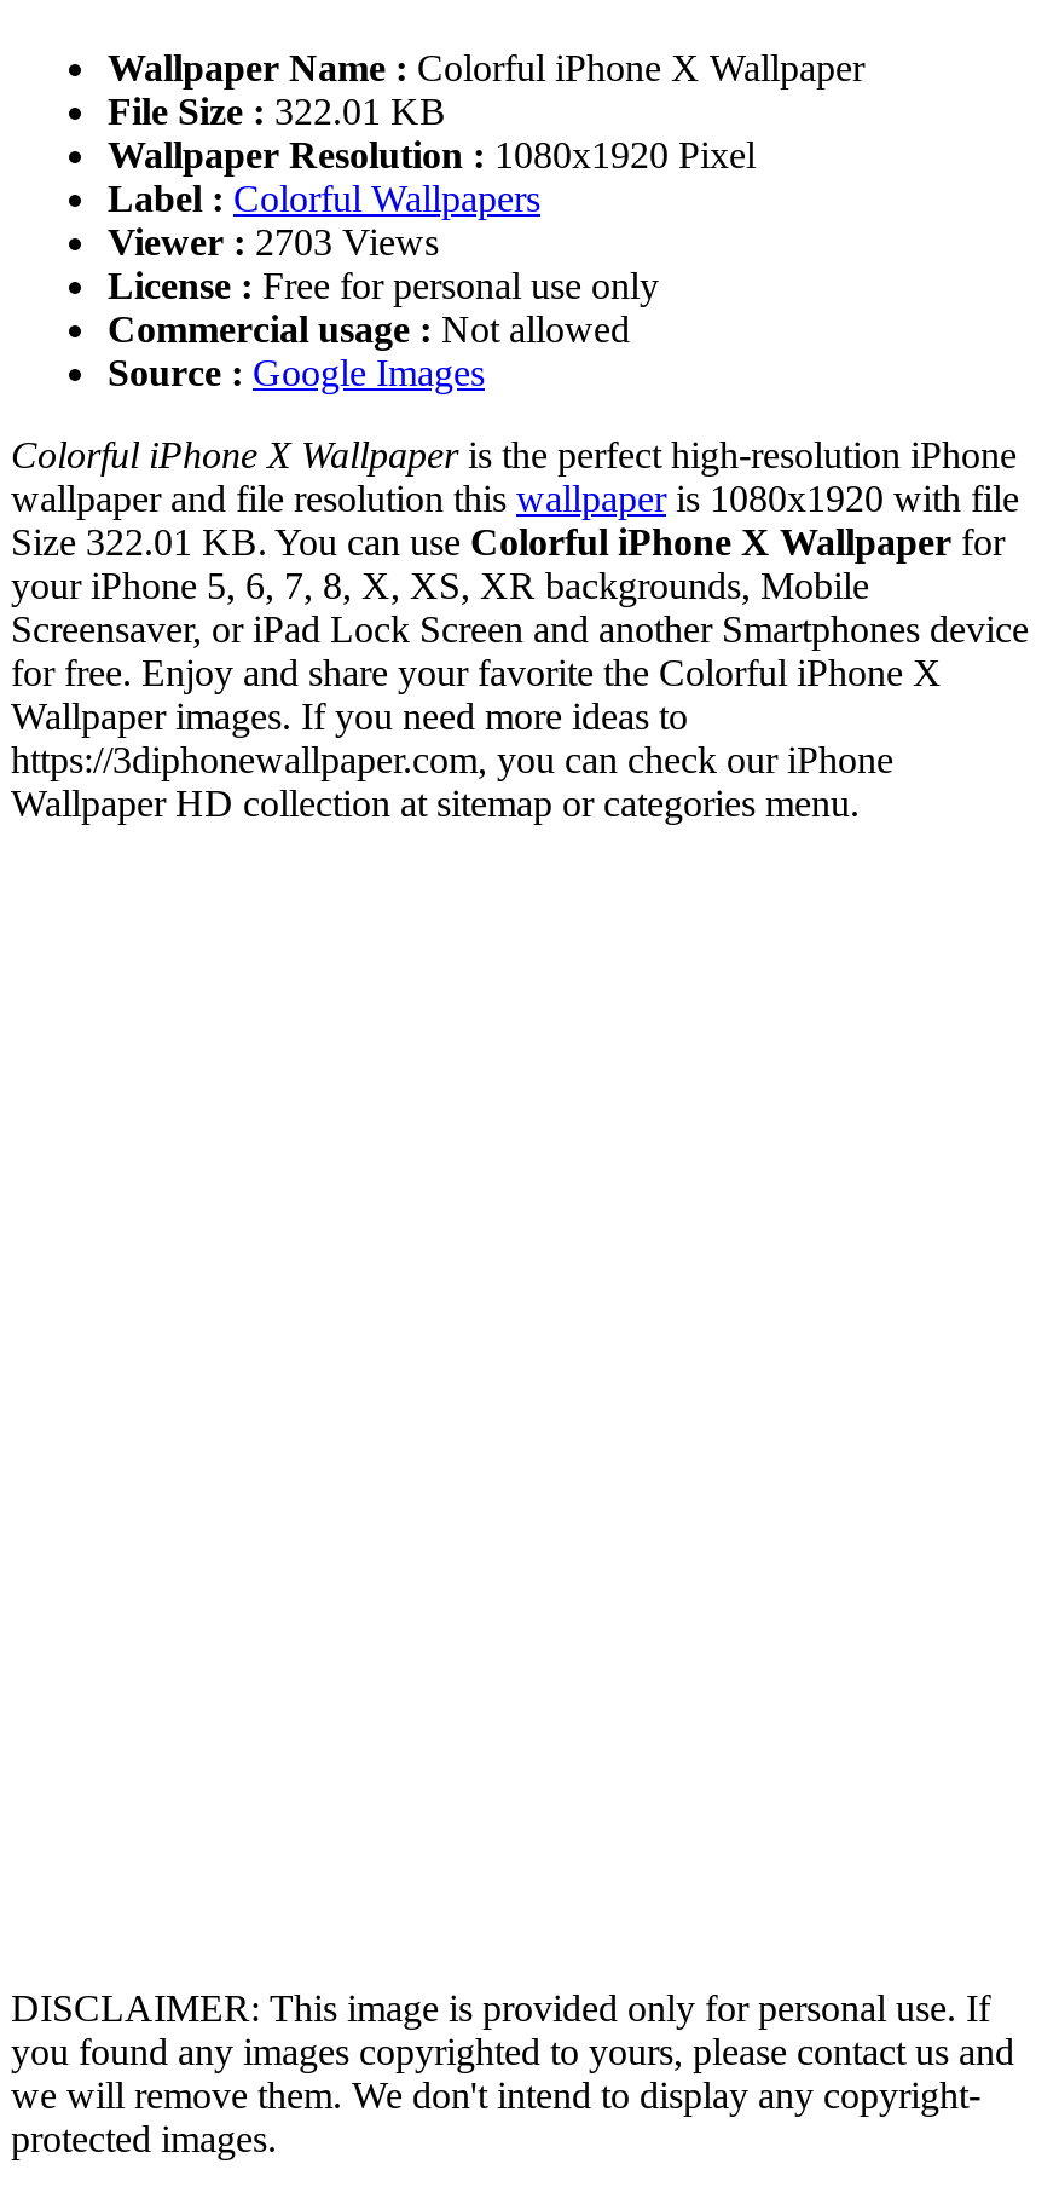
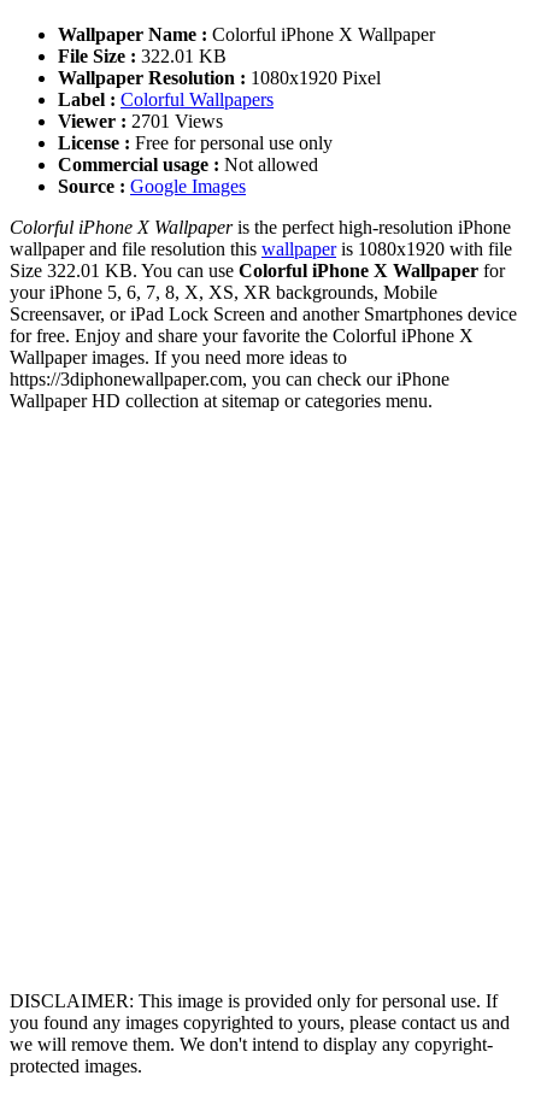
- Viewer : 2703 Views
+ Viewer : 2701 Views
